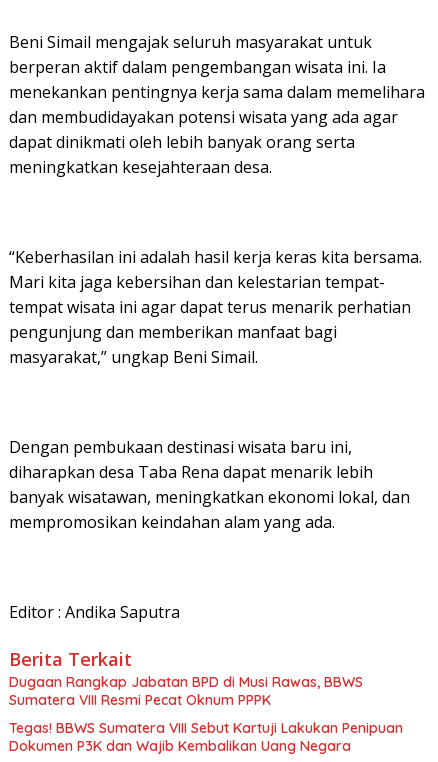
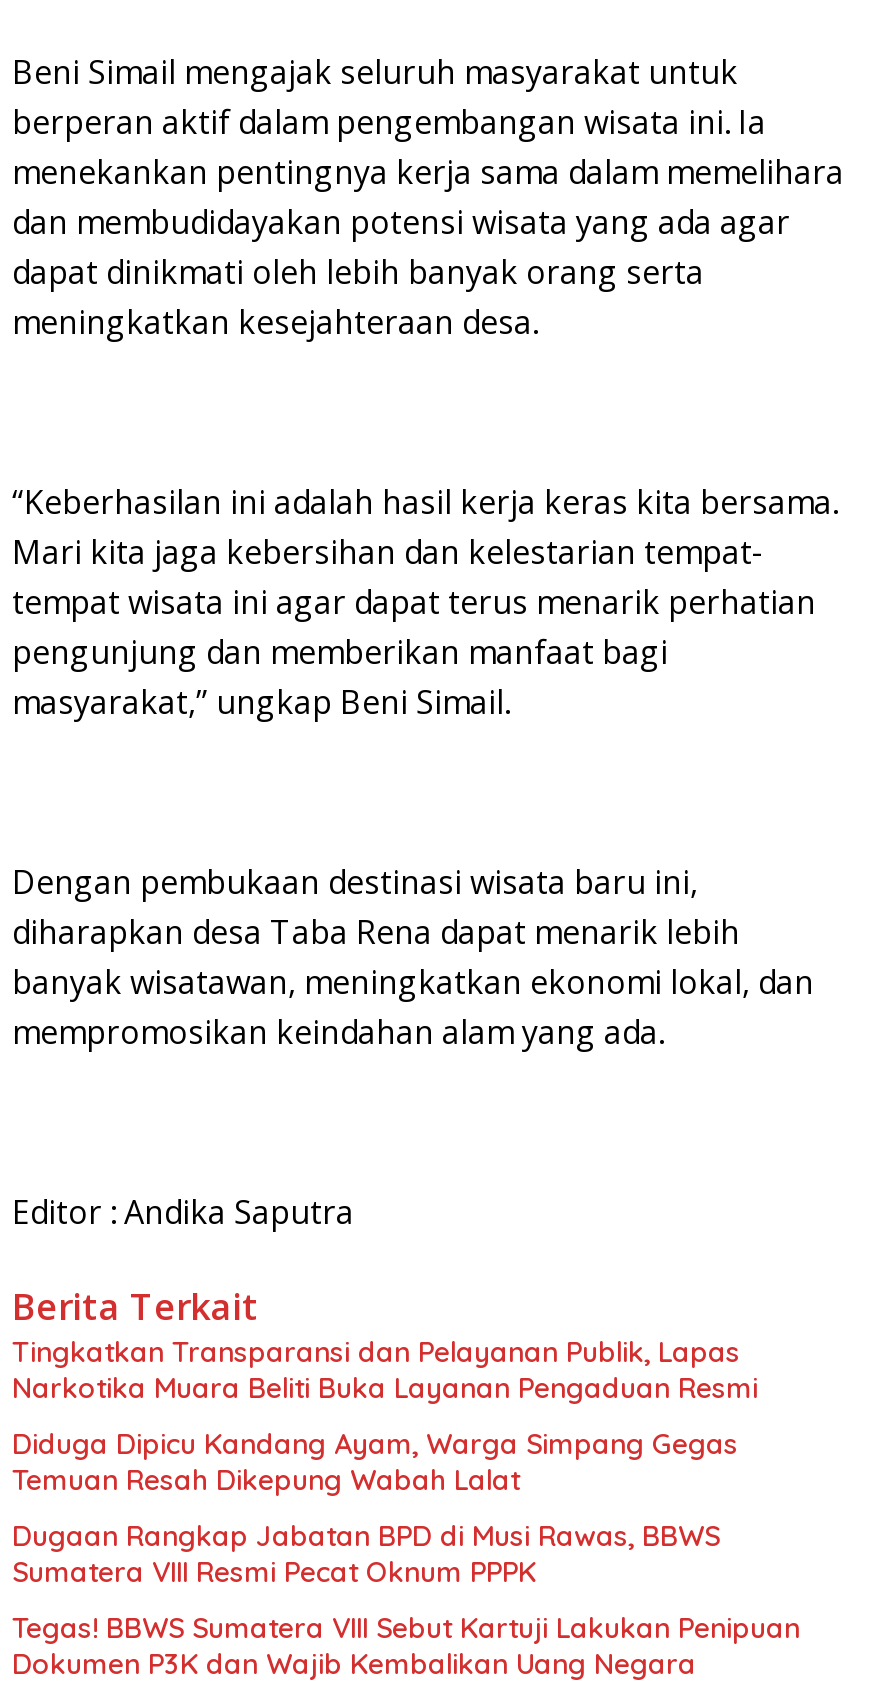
+ Tingkatkan Transparansi dan Pelayanan Publik, Lapas
+ Narkotika Muara Beliti Buka Layanan Pengaduan Resmi
+ Diduga Dipicu Kandang Ayam, Warga Simpang Gegas
+ Temuan Resah Dikepung Wabah Lalat
